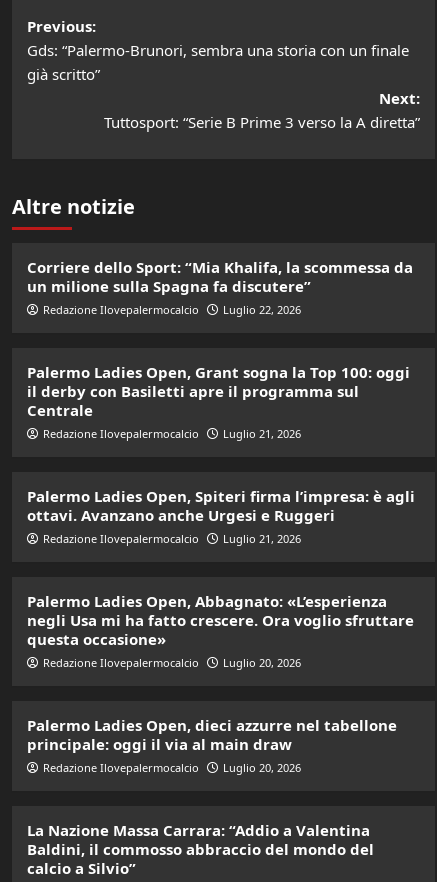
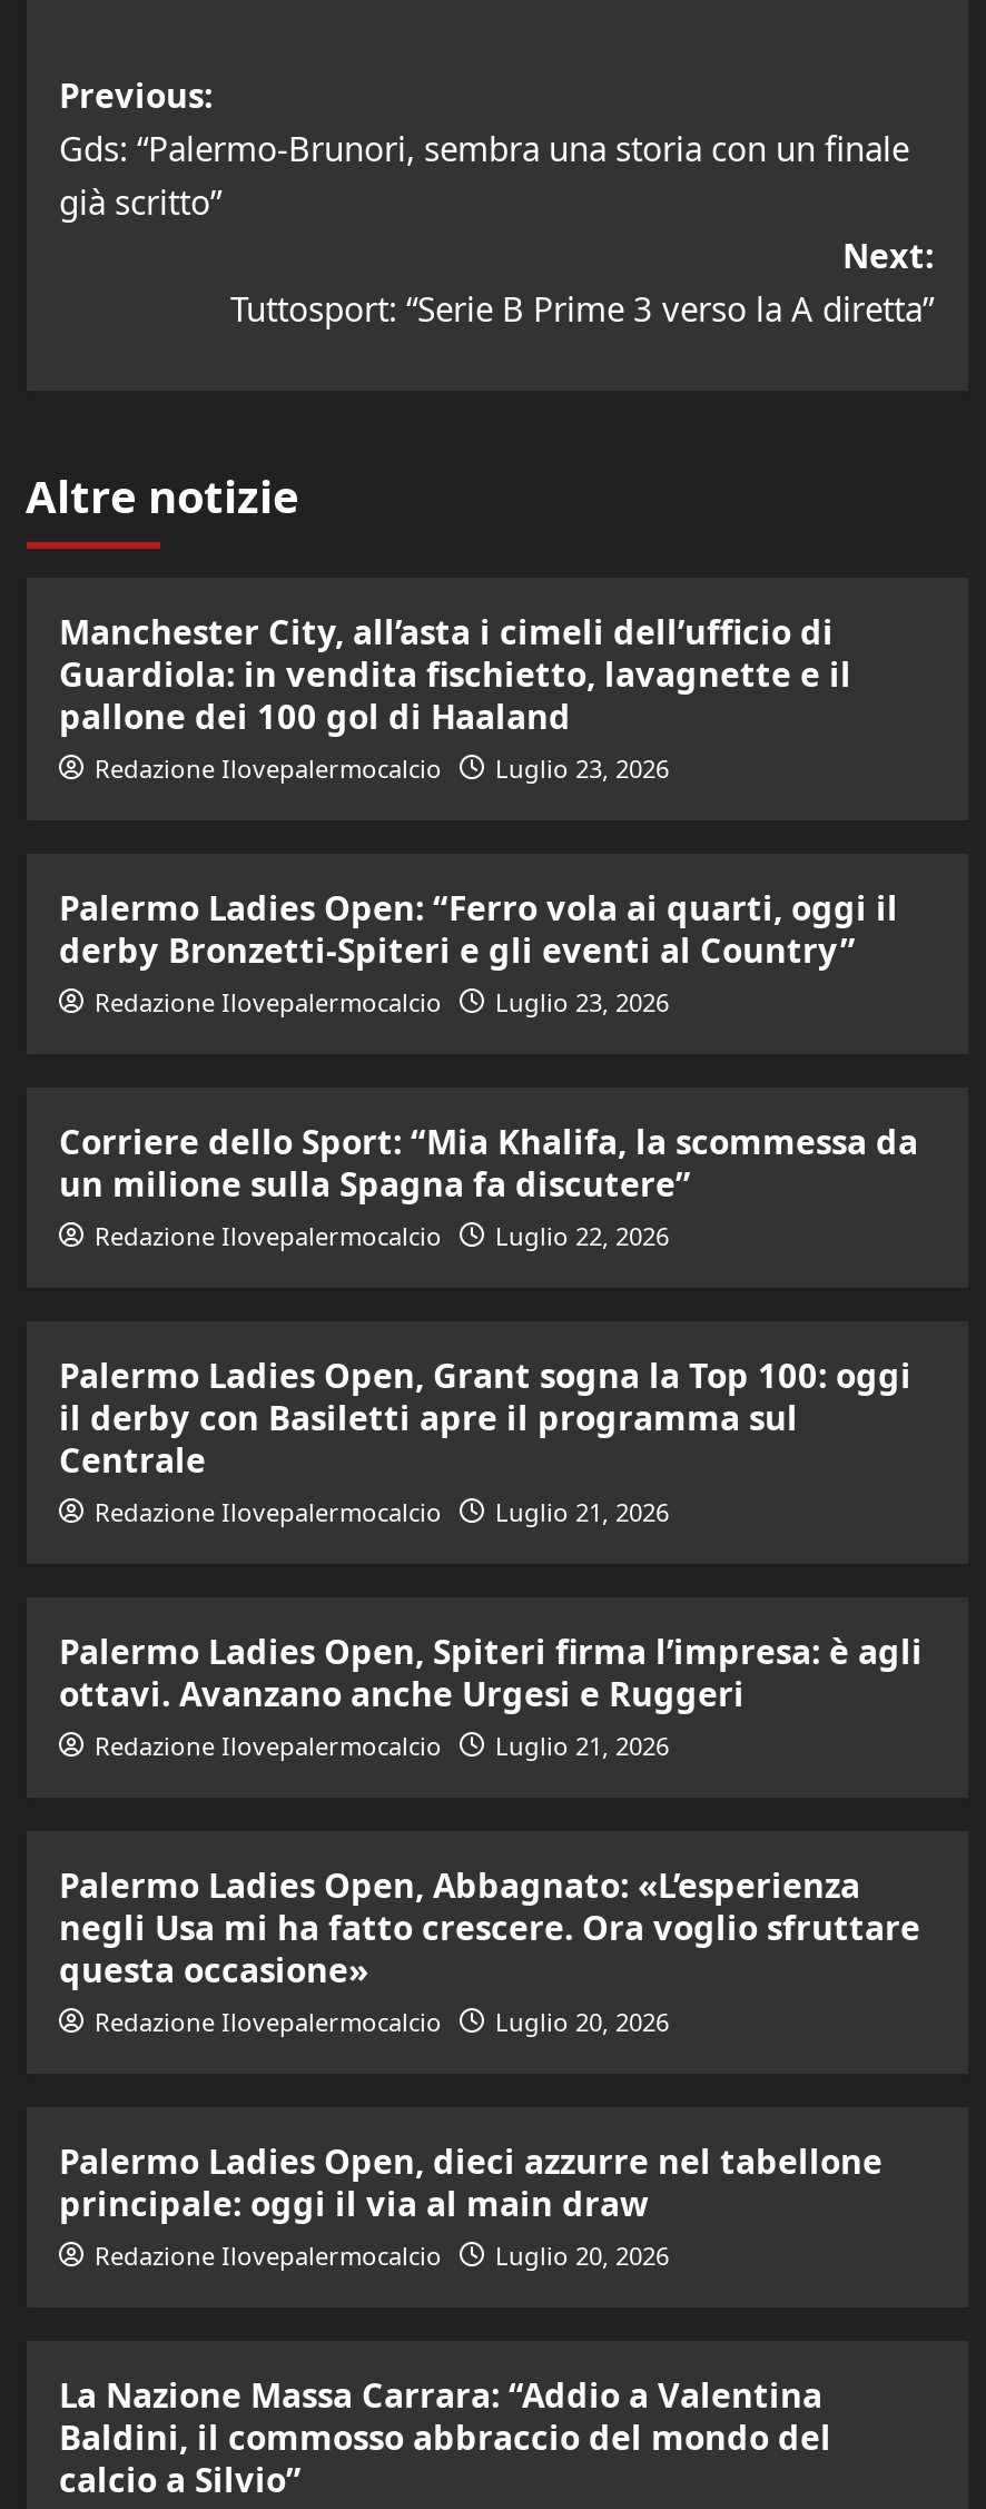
+ Manchester City, all’asta i cimeli dell’ufficio di
+ Guardiola: in vendita fischietto, lavagnette e il
+ pallone dei 100 gol di Haaland
+ Redazione Ilovepalermocalcio
+ Luglio 23, 2026
+ Palermo Ladies Open: “Ferro vola ai quarti, oggi il
+ derby Bronzetti-Spiteri e gli eventi al Country”
+ Redazione Ilovepalermocalcio
+ Luglio 23, 2026
